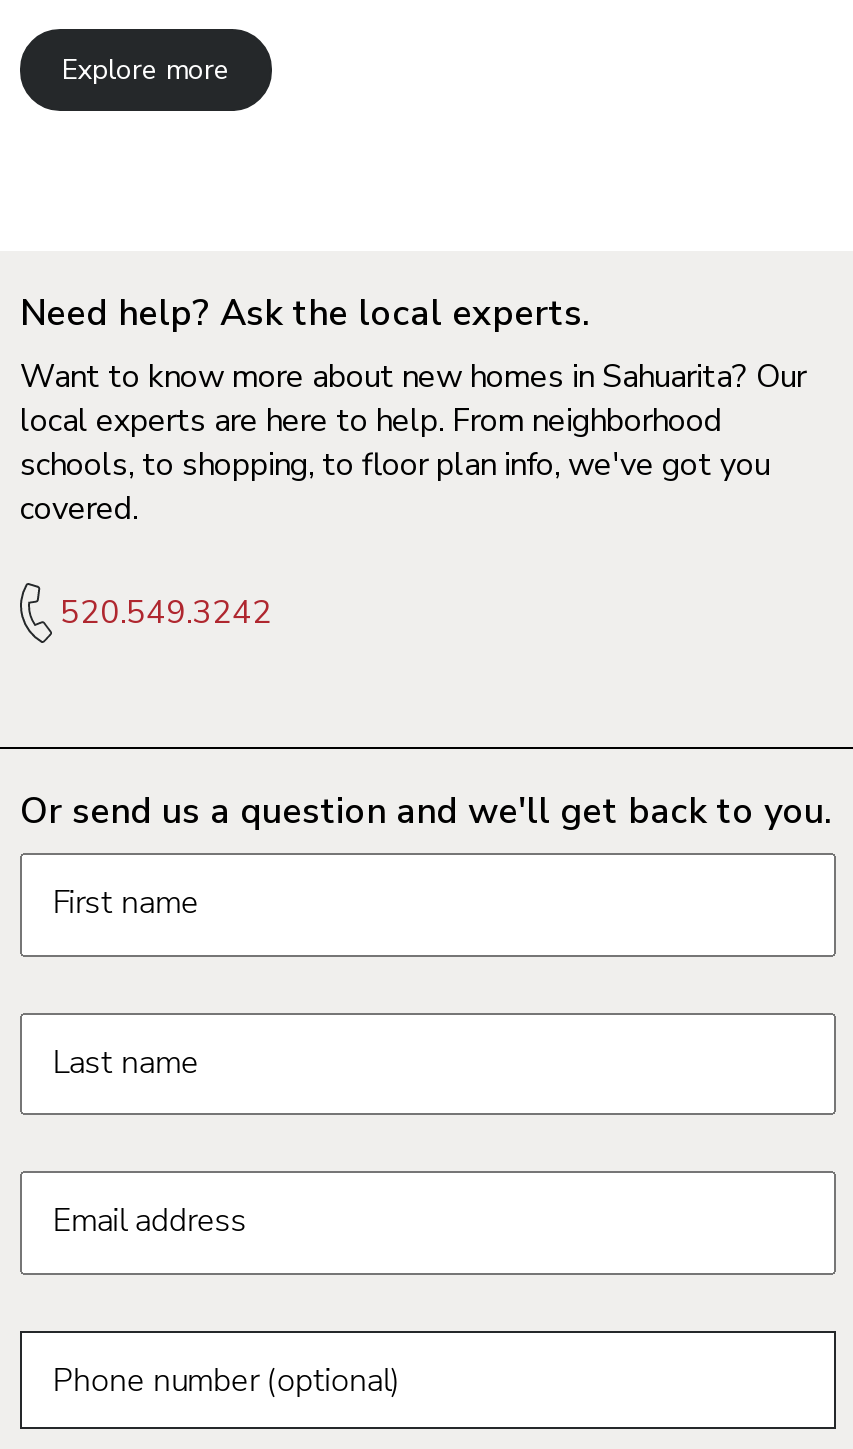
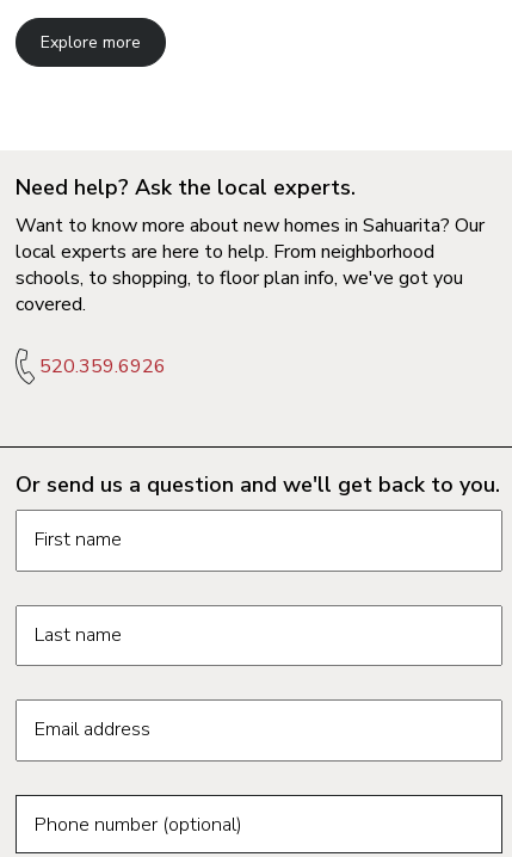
- 520.549.3242
+ 520.359.6926
